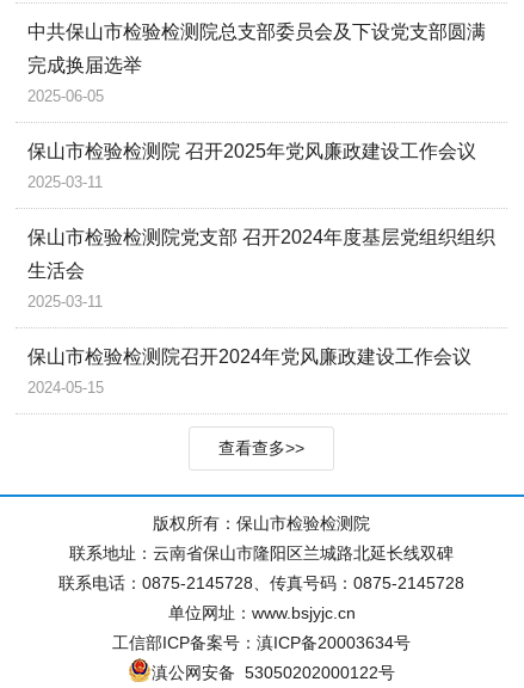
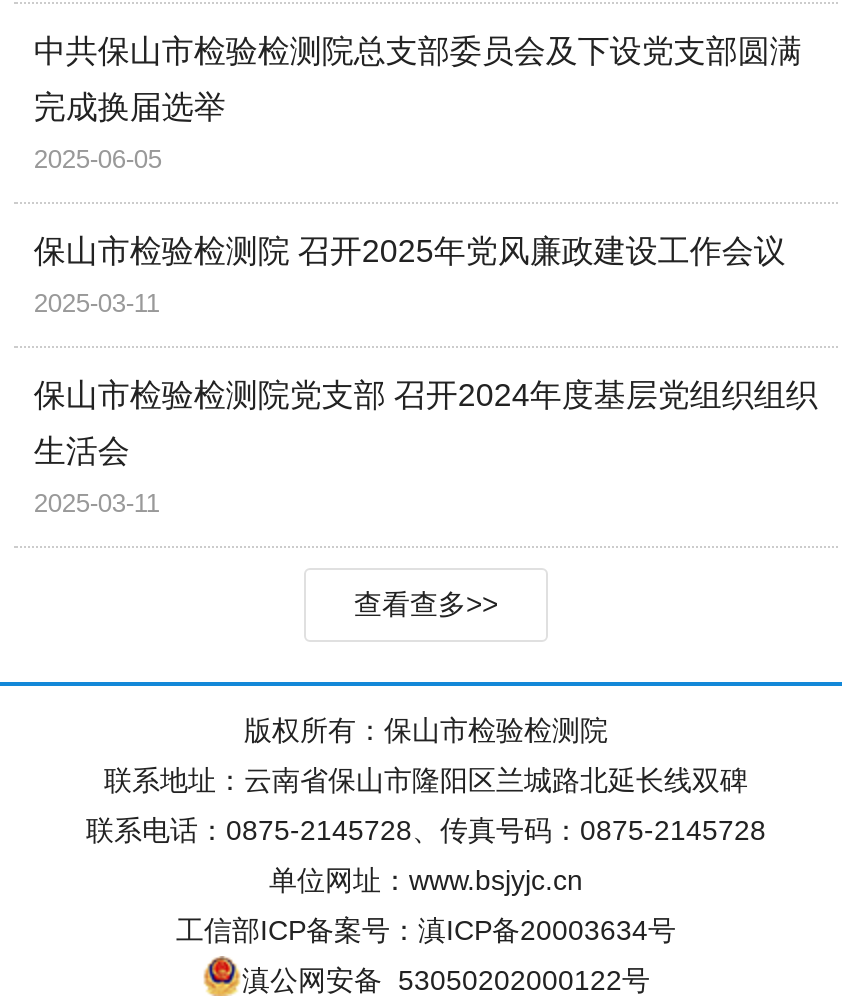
- 保山市检验检测院召开2024年党风廉政建设工作会议
- 2024-05-15
